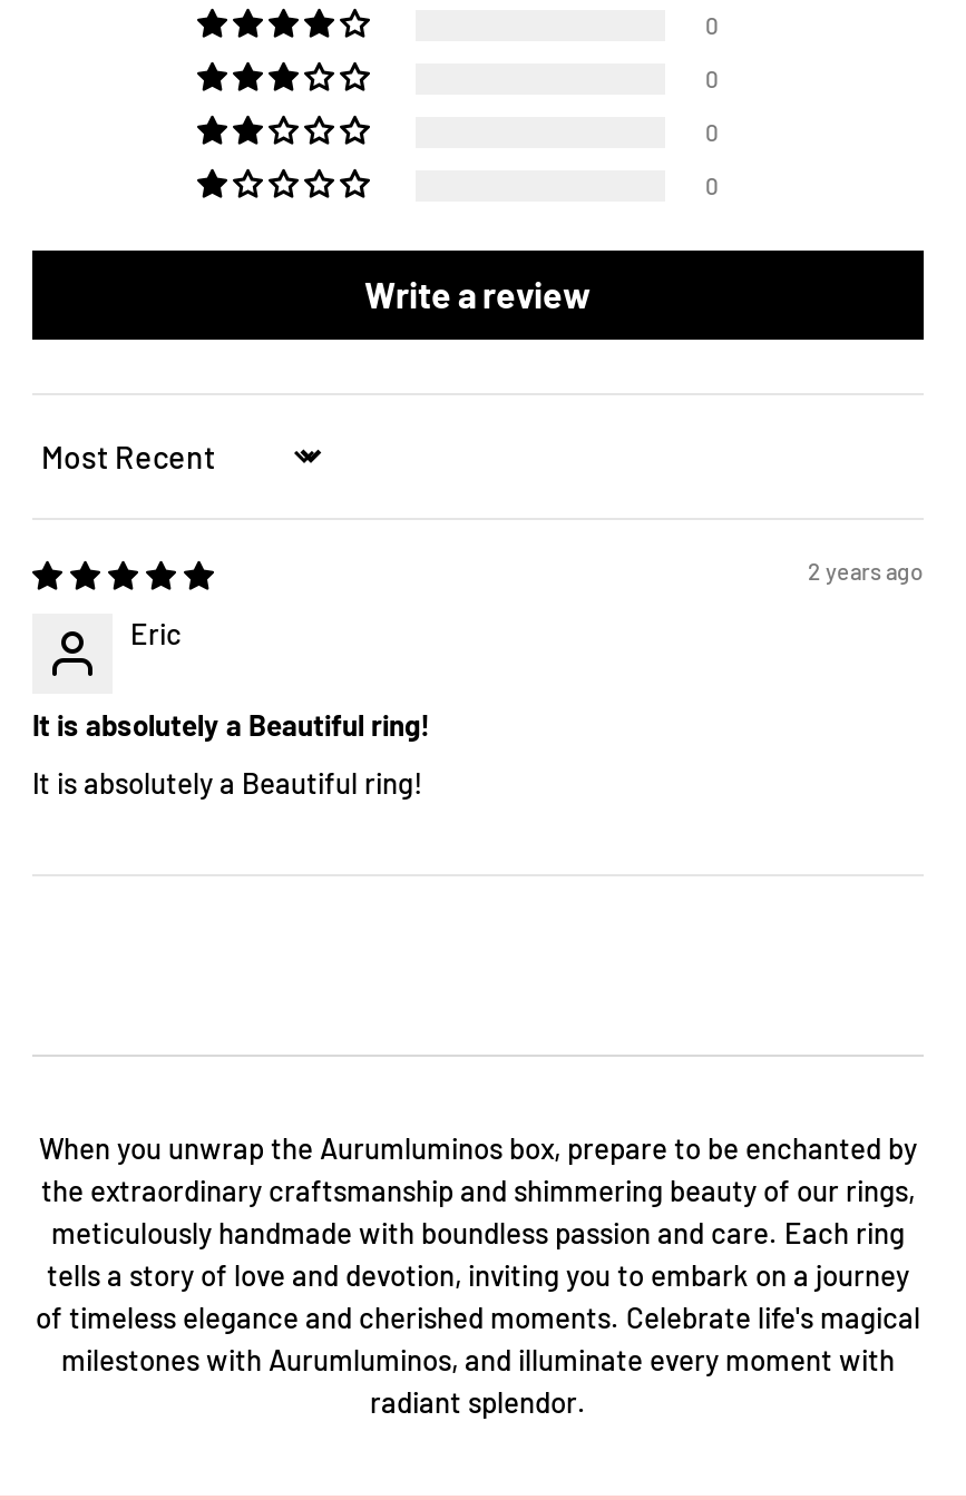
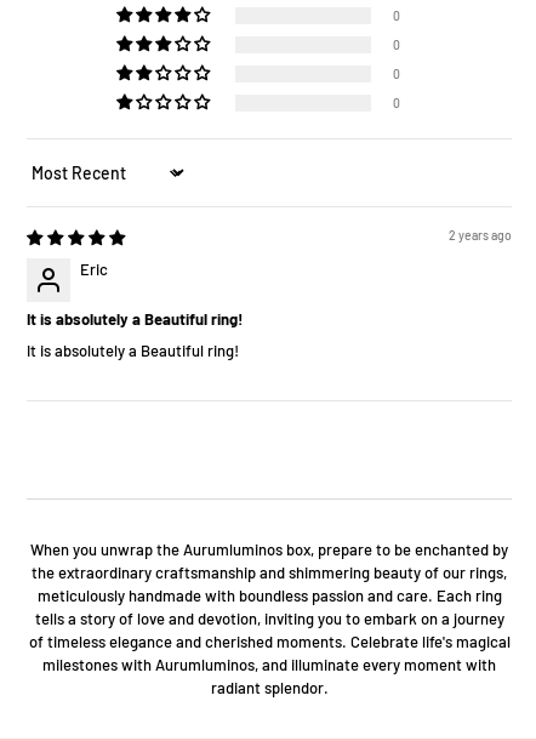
- Write a review
